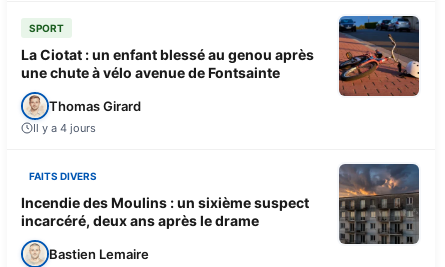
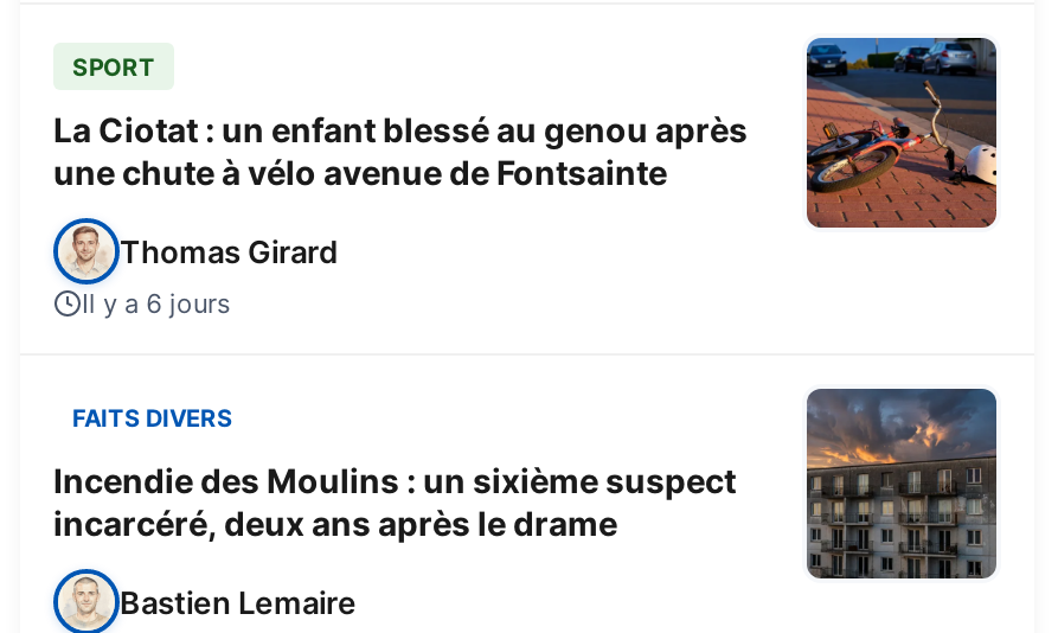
- Il y a 4 jours
+ Il y a 6 jours
